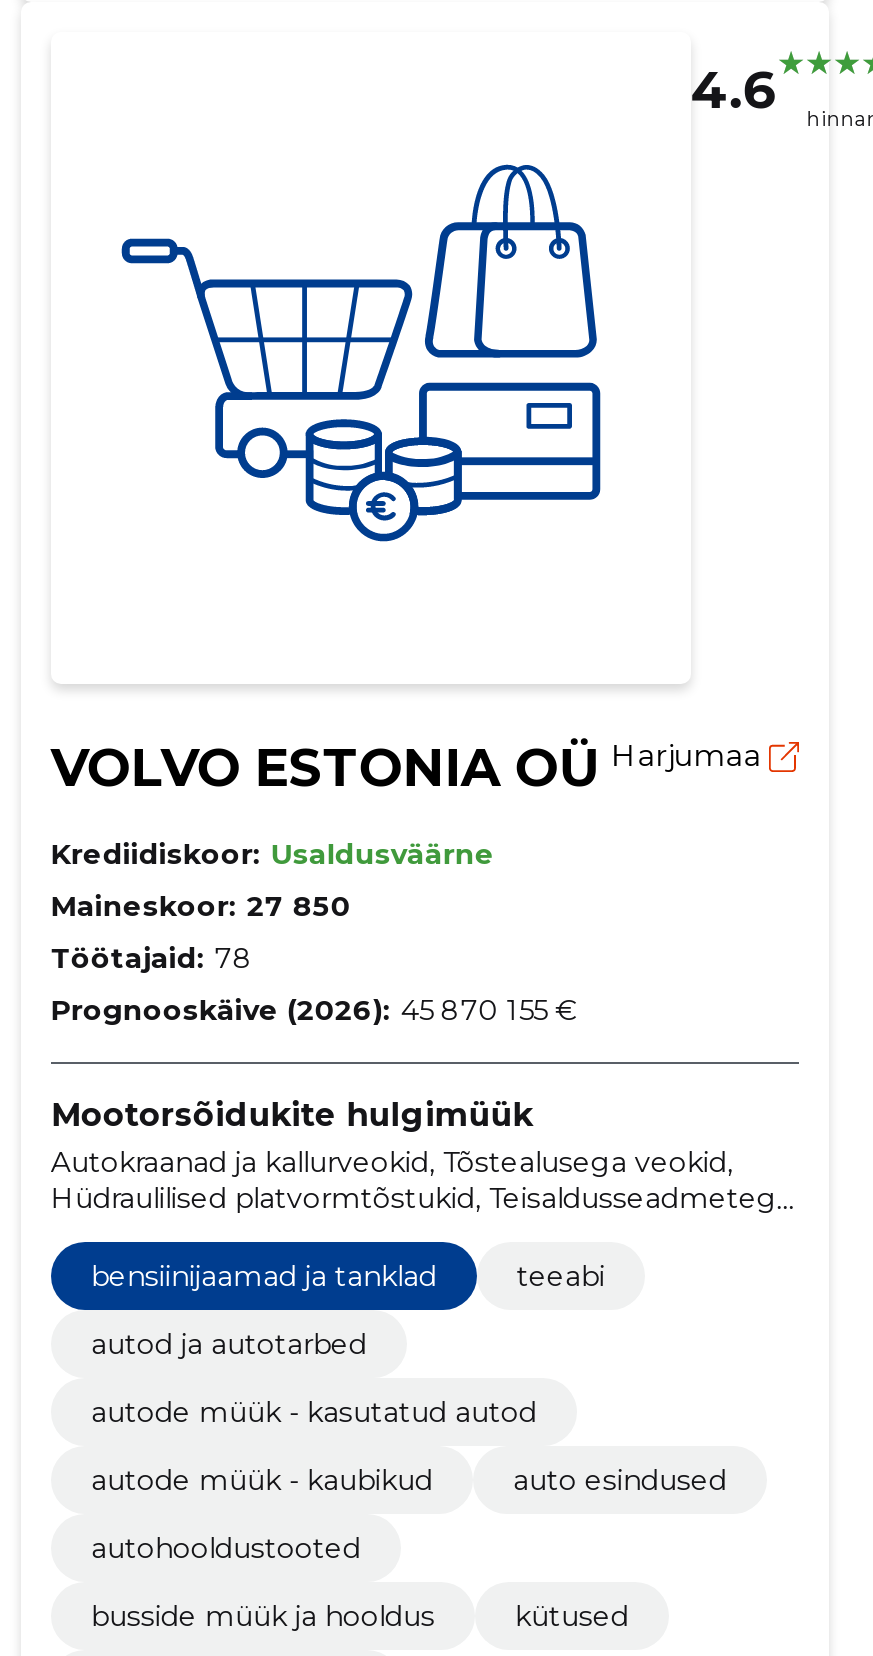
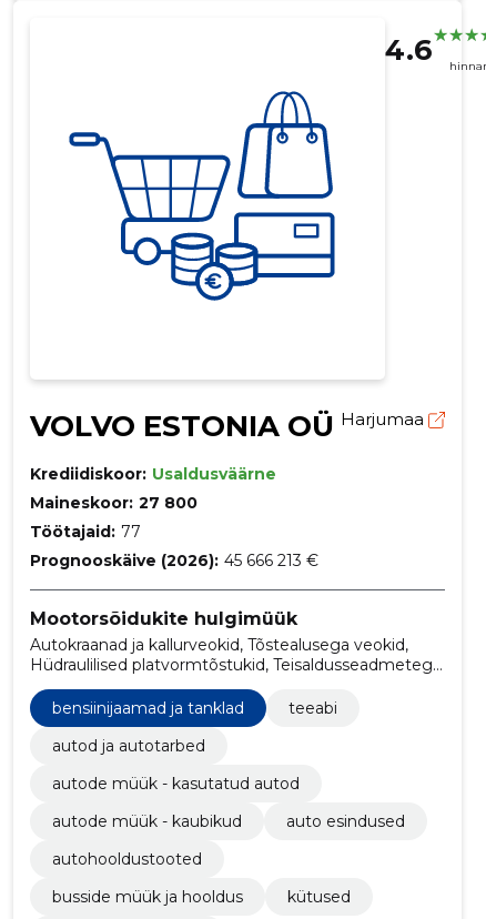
- Maineskoor: 27 850
+ Maineskoor: 27 800

- Töötajaid: 78
+ Töötajaid: 77

- Prognooskäive (2026): 45 870 155 €
+ Prognooskäive (2026): 45 666 213 €
